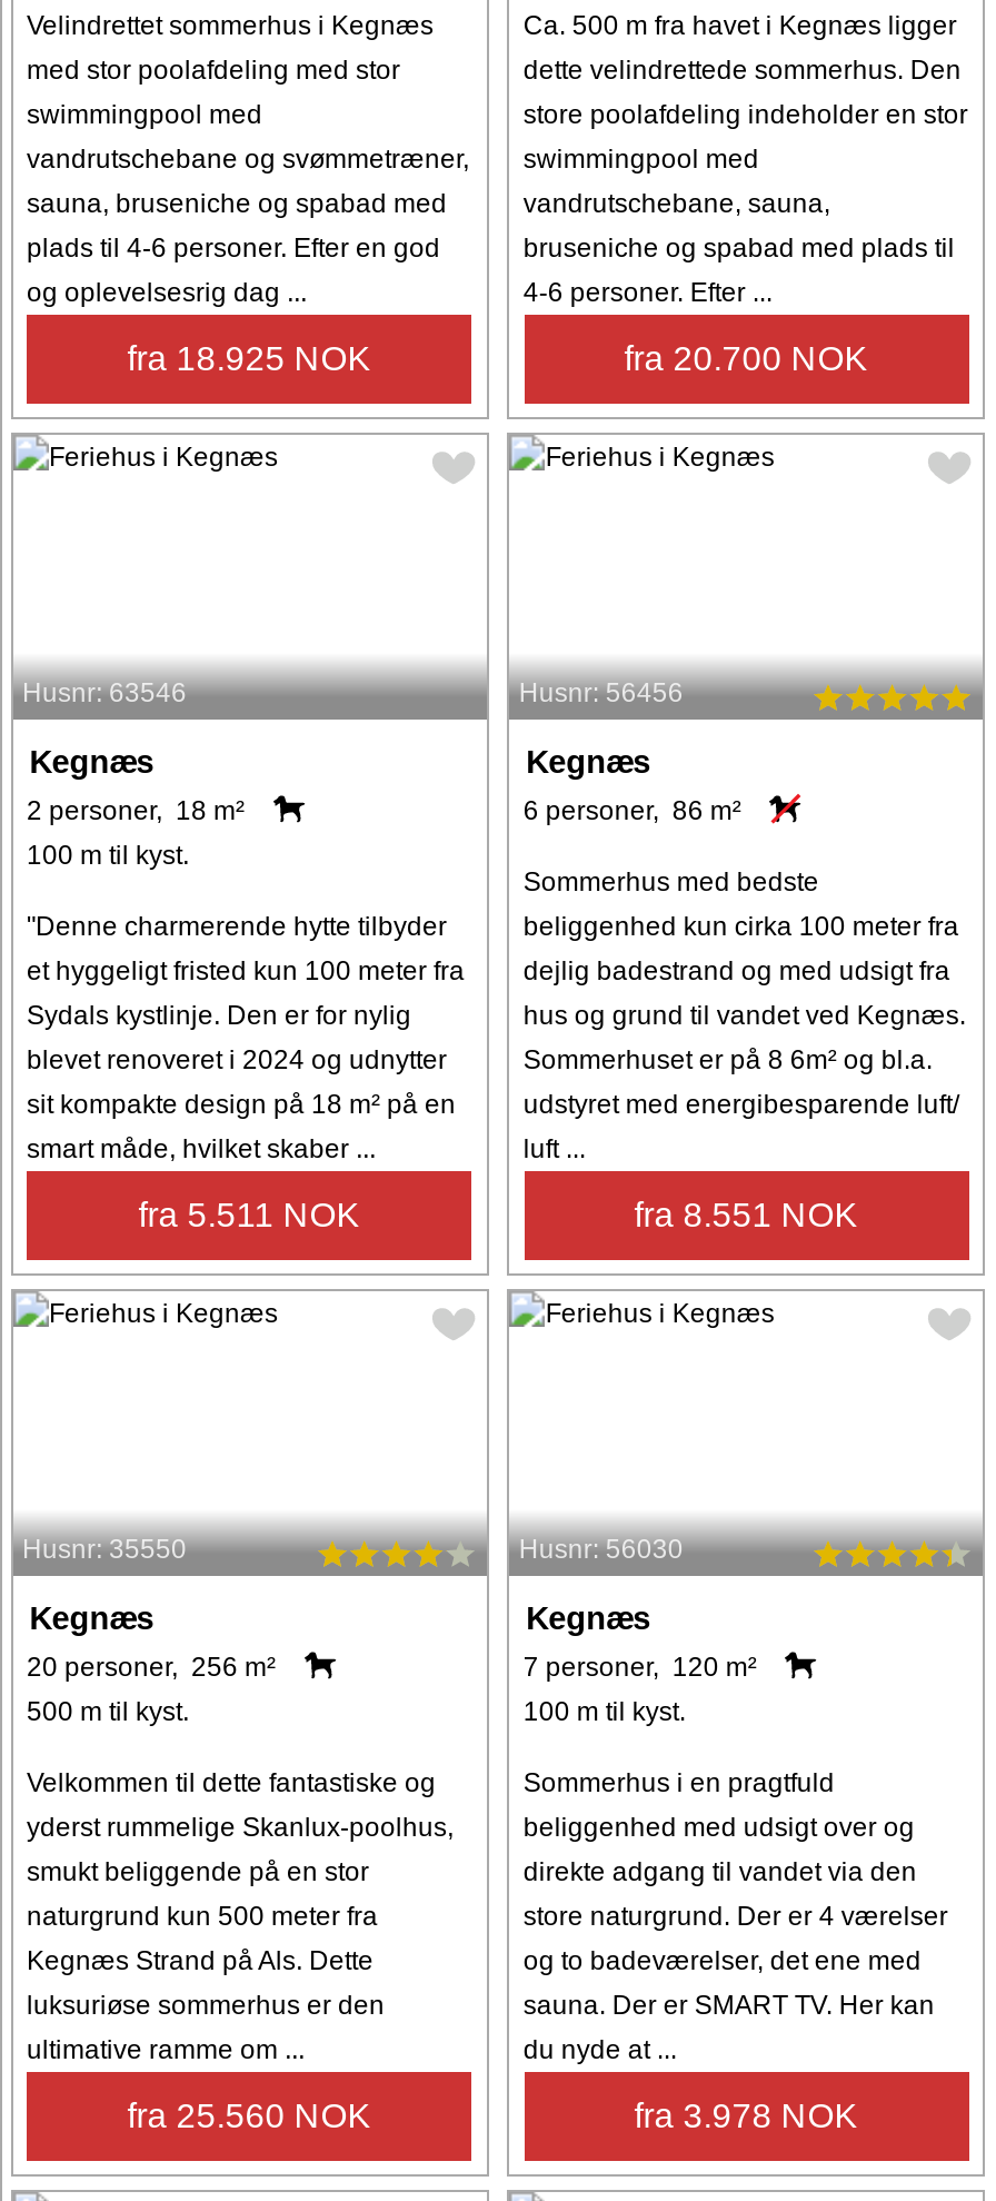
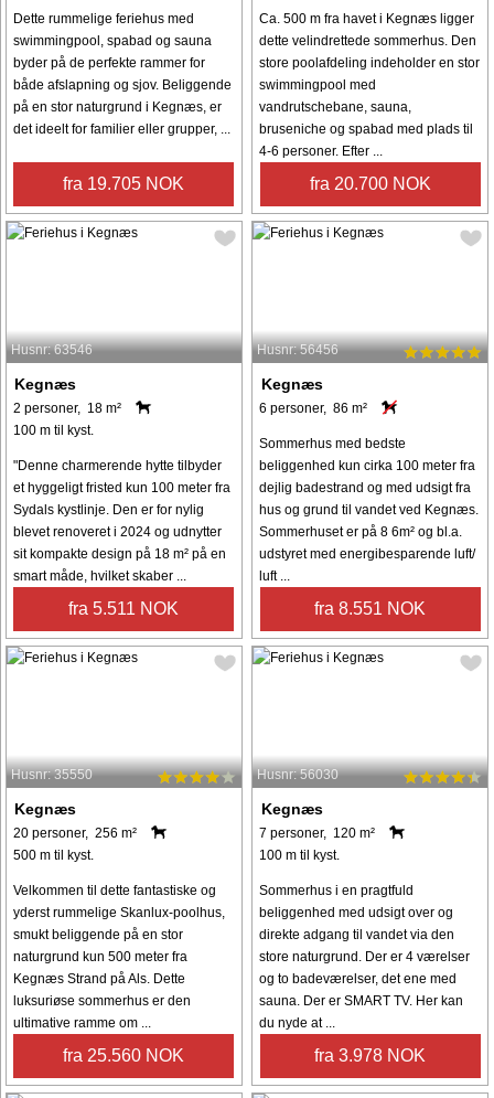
- Velindrettet sommerhus i Kegnæs
- med stor poolafdeling med stor
- swimmingpool med
- vandrutschebane og svømmetræner,
- sauna, bruseniche og spabad med
- plads til 4-6 personer. Efter en god
- og oplevelsesrig dag ...
+ Dette rummelige feriehus med
+ swimmingpool, spabad og sauna
+ byder på de perfekte rammer for
+ både afslapning og sjov. Beliggende
+ på en stor naturgrund i Kegnæs, er
+ det ideelt for familier eller grupper, ...

- fra 18.925 NOK
+ fra 19.705 NOK
